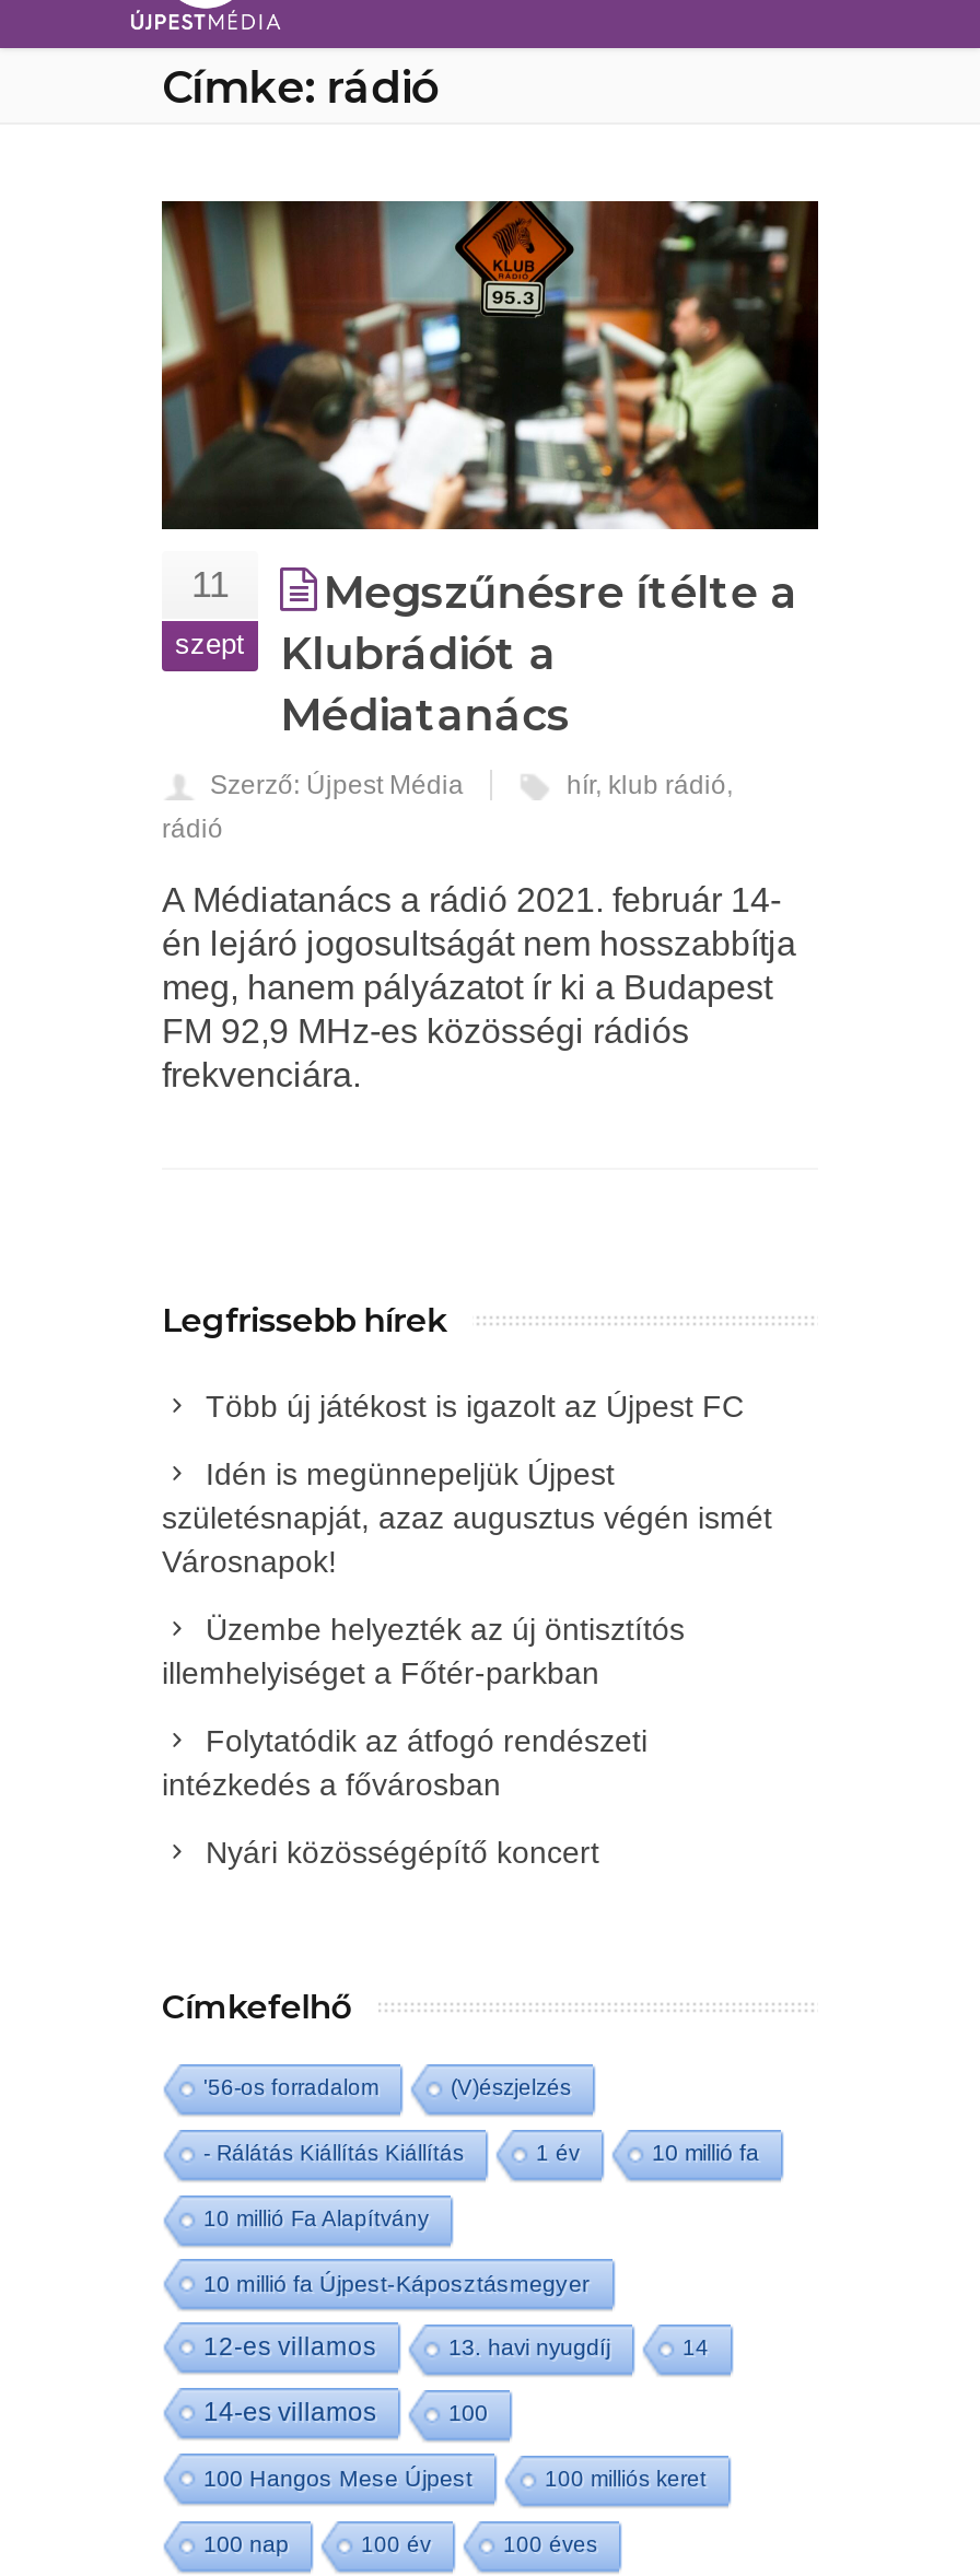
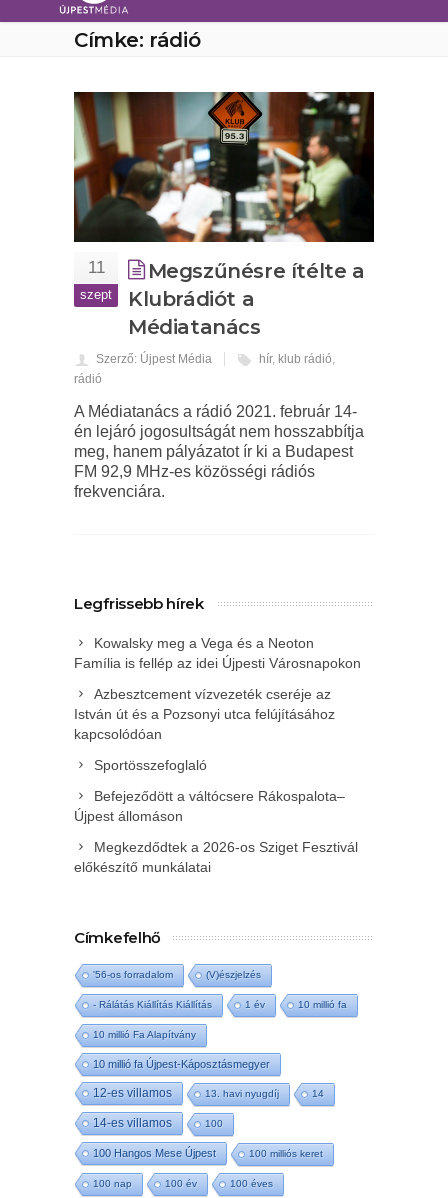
- Több új játékost is igazolt az Újpest FC
+ Kowalsky meg a Vega és a Neoton
+ Família is fellép az idei Újpesti Városnapokon

- Idén is megünnepeljük Újpest
- születésnapját, azaz augusztus végén ismét
- Városnapok!
+ Azbesztcement vízvezeték cseréje az
+ István út és a Pozsonyi utca felújításához
+ kapcsolódóan

- Üzembe helyezték az új öntisztítós
- illemhelyiséget a Főtér-parkban
+ Sportösszefoglaló

- Folytatódik az átfogó rendészeti
- intézkedés a fővárosban
+ Befejeződött a váltócsere Rákospalota–
+ Újpest állomáson

- Nyári közösségépítő koncert
+ Megkezdődtek a 2026-os Sziget Fesztivál
+ előkészítő munkálatai
